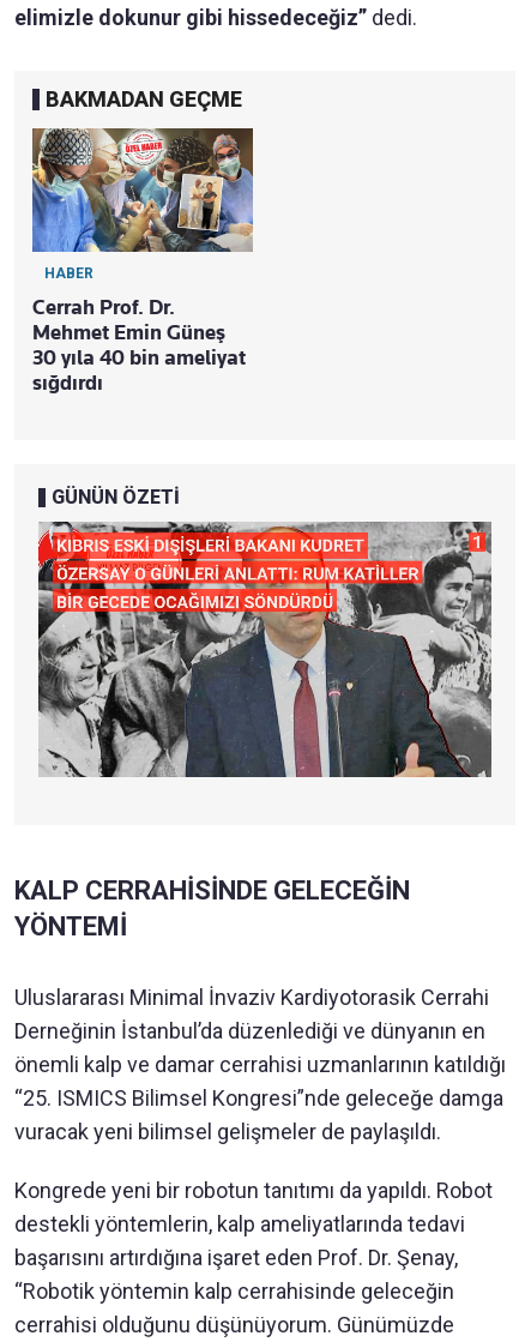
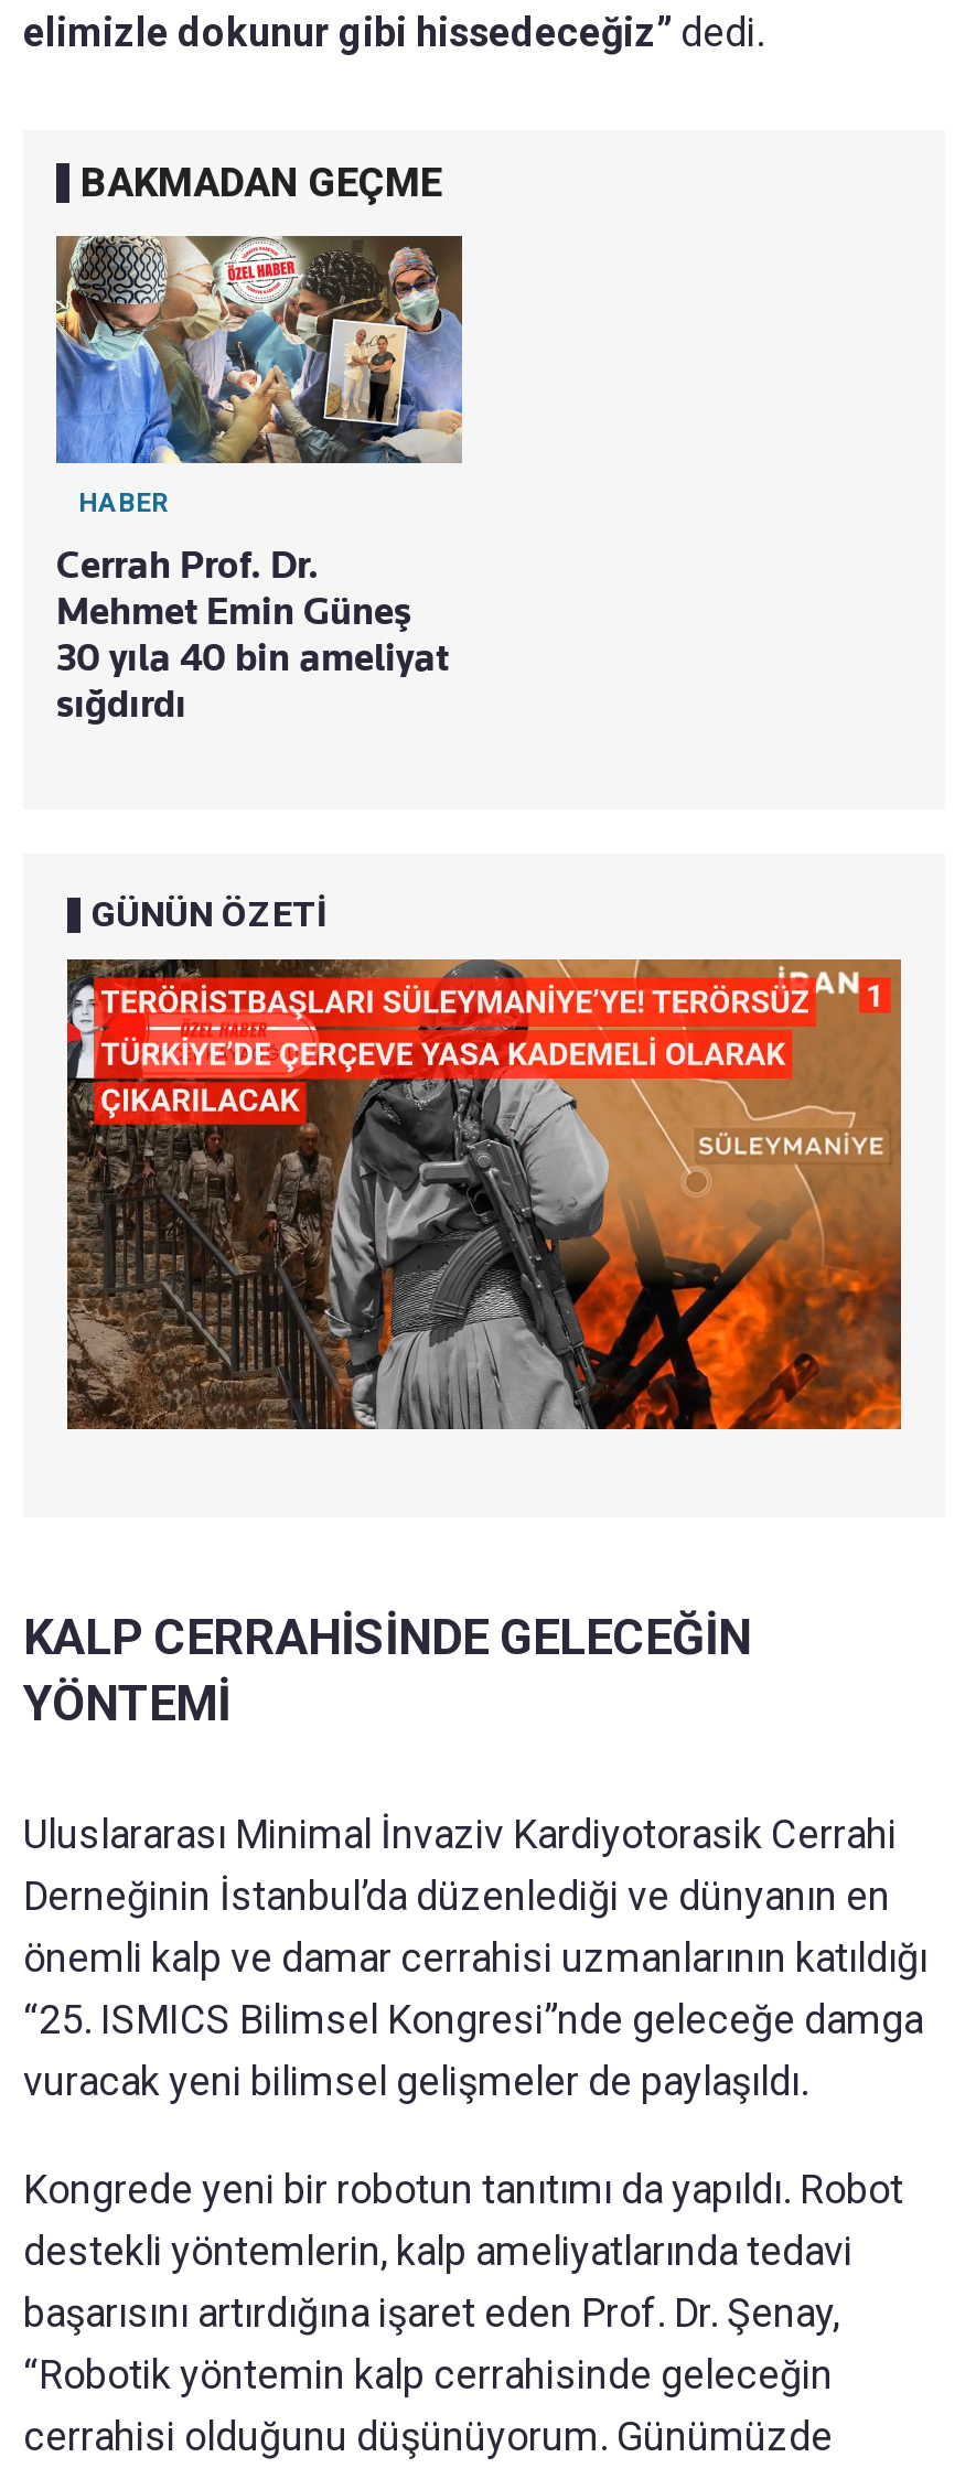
- [image]
+ [image]
